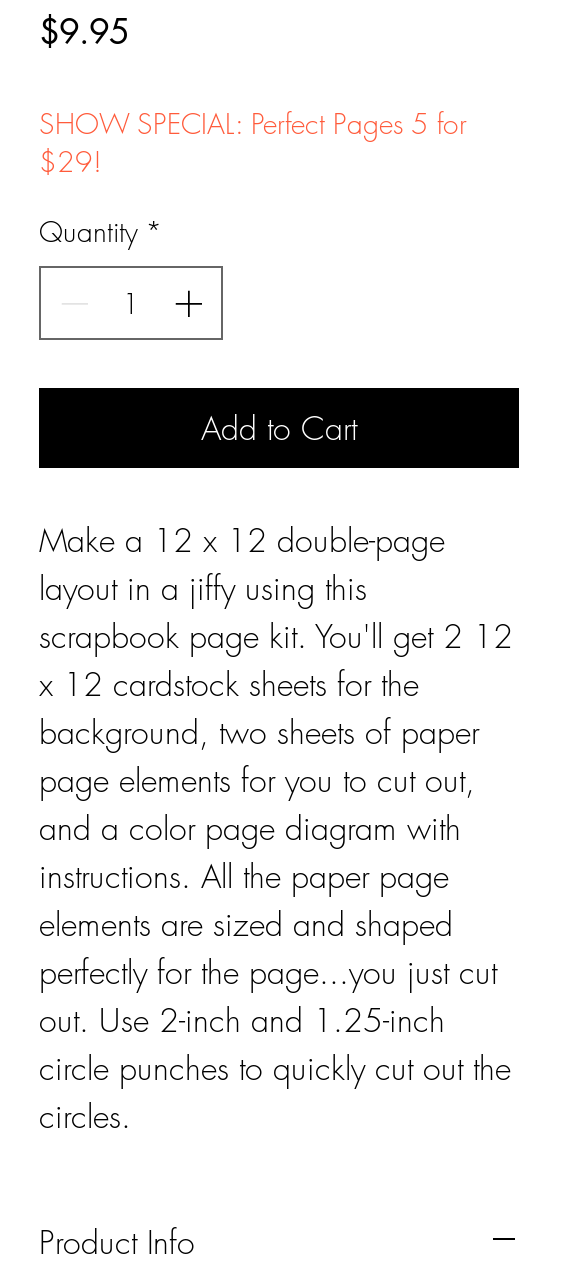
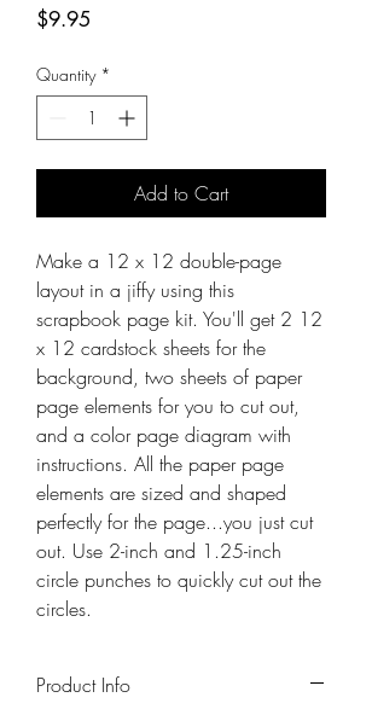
- SHOW SPECIAL: Perfect Pages 5 for
- $29!
